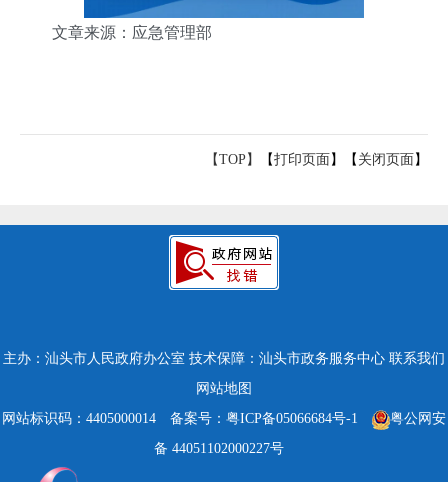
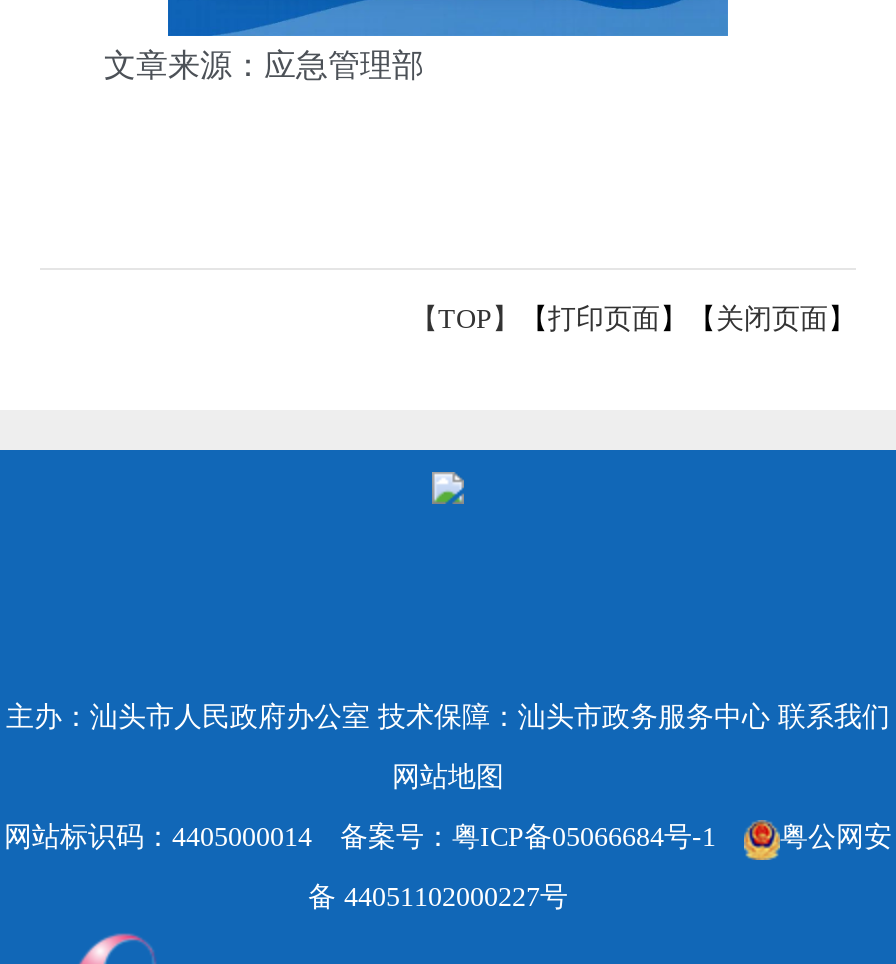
- [image]
